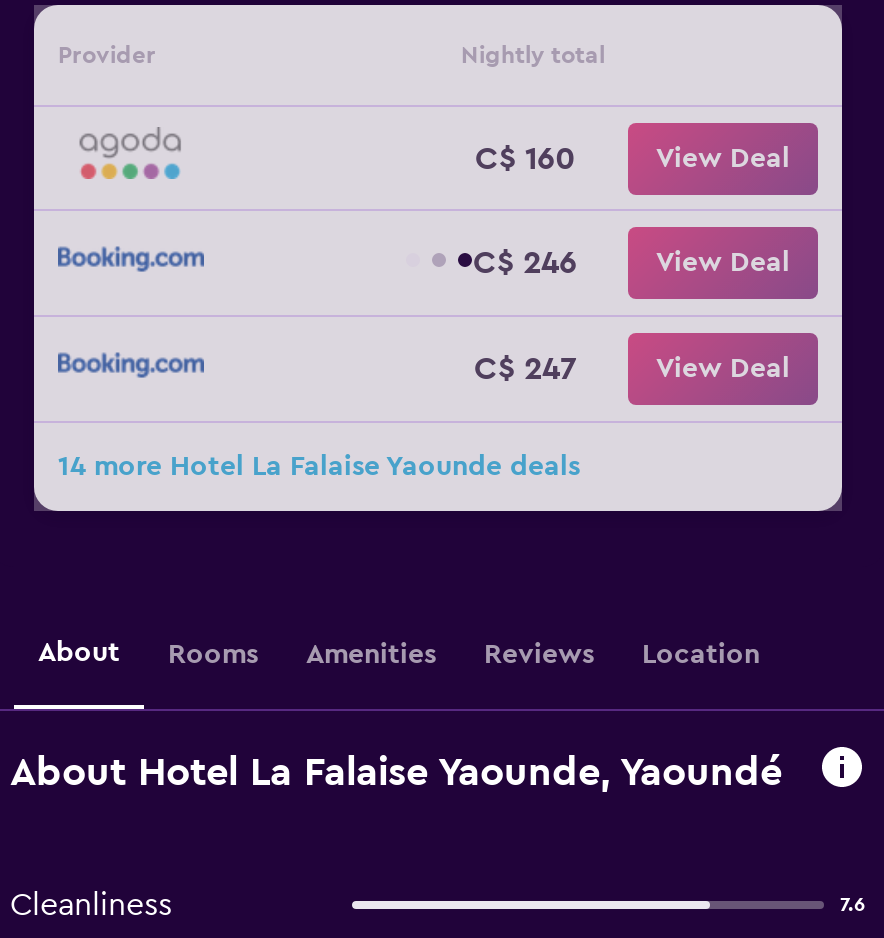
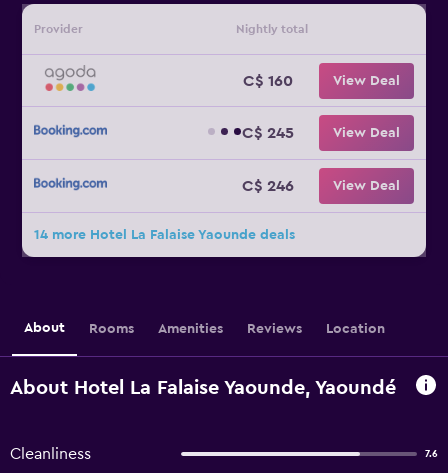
- C$ 246
+ C$ 245

- C$ 247
+ C$ 246
